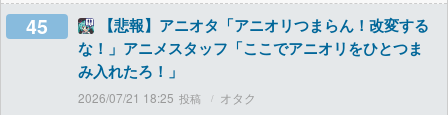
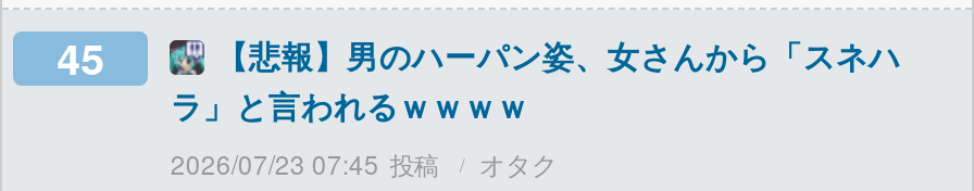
- 【悲報】アニオタ「アニオリつまらん！改変する
- な！」アニメスタッフ「ここでアニオリをひとつま
- み入れたろ！」
- 2026/07/21 18:25
+ 【悲報】男のハーパン姿、女さんから「スネハ
+ ラ」と言われるｗｗｗｗ
+ 2026/07/23 07:45
